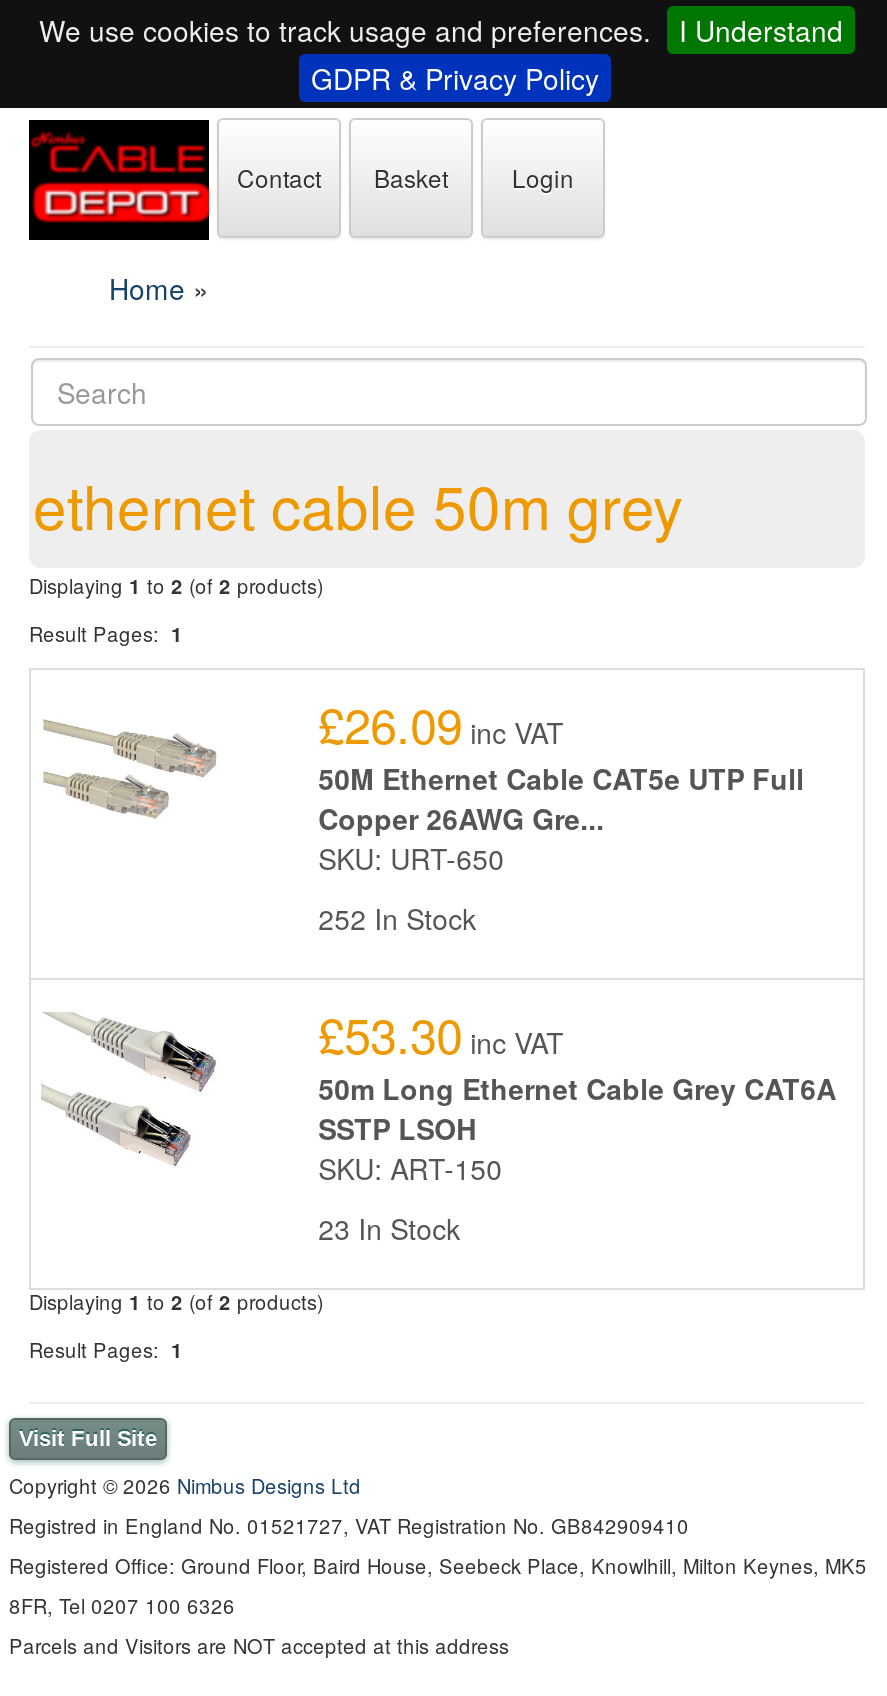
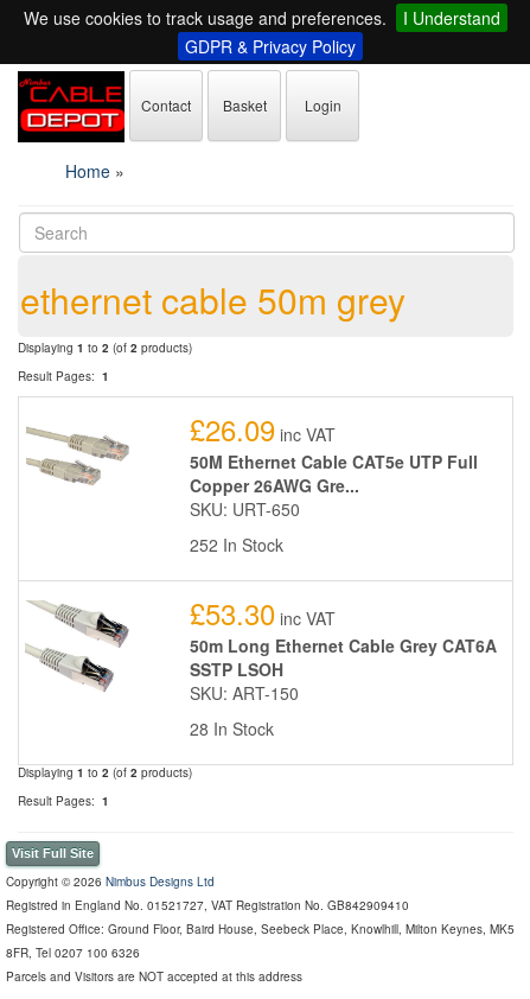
- 23 In Stock
+ 28 In Stock
